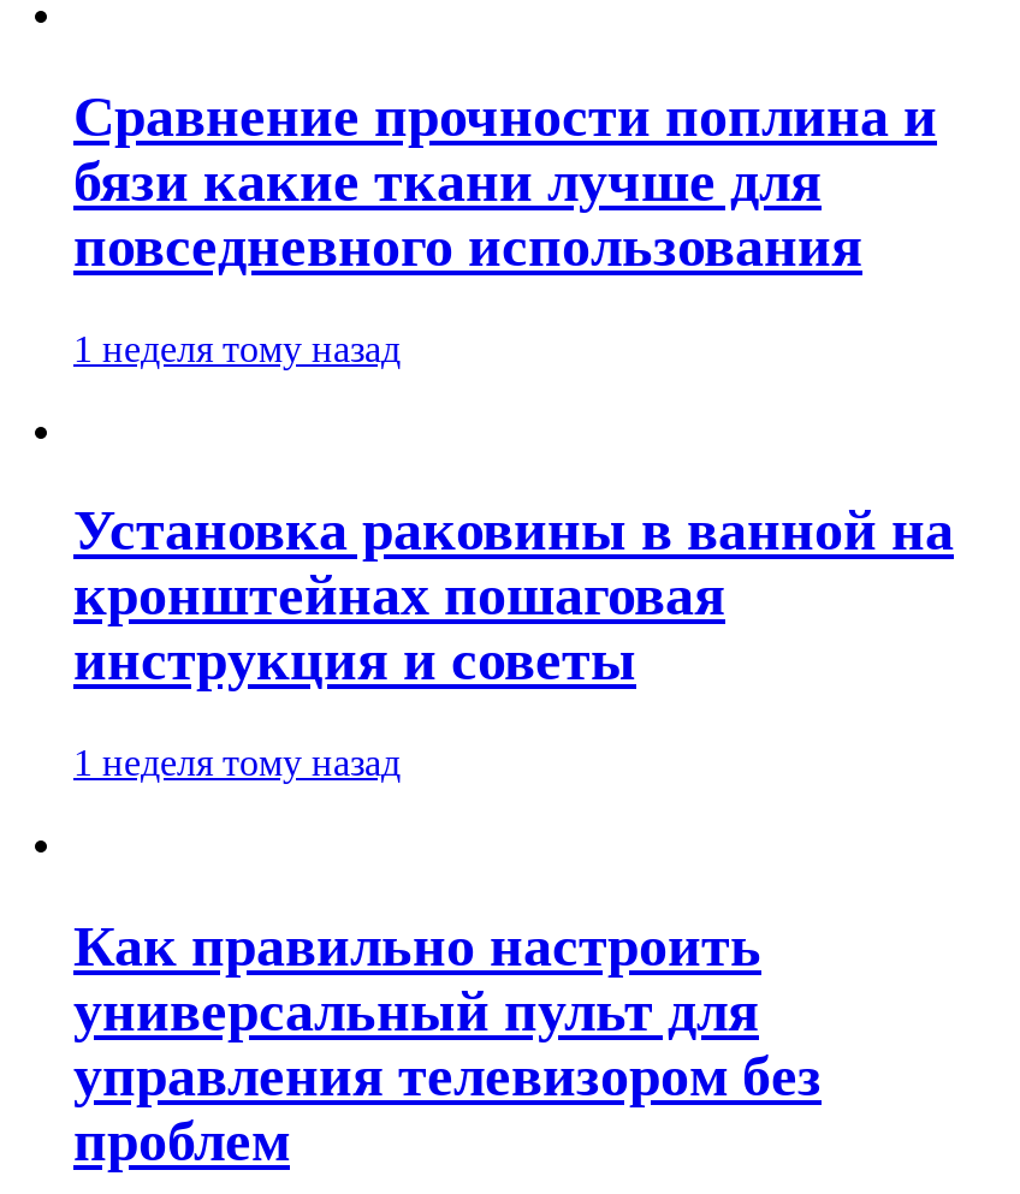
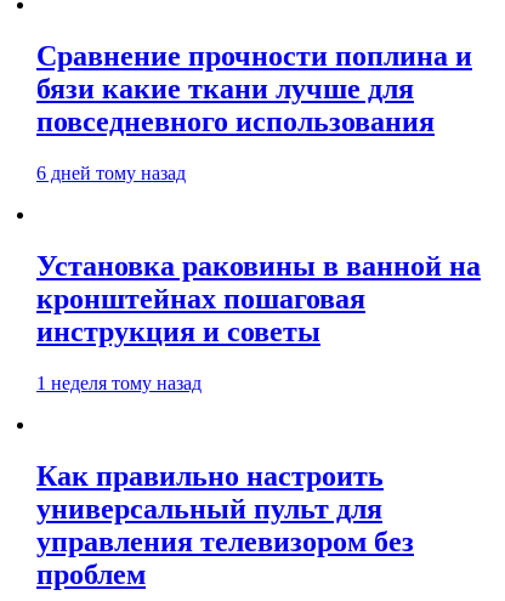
- 1 неделя тому назад
+ 6 дней тому назад
